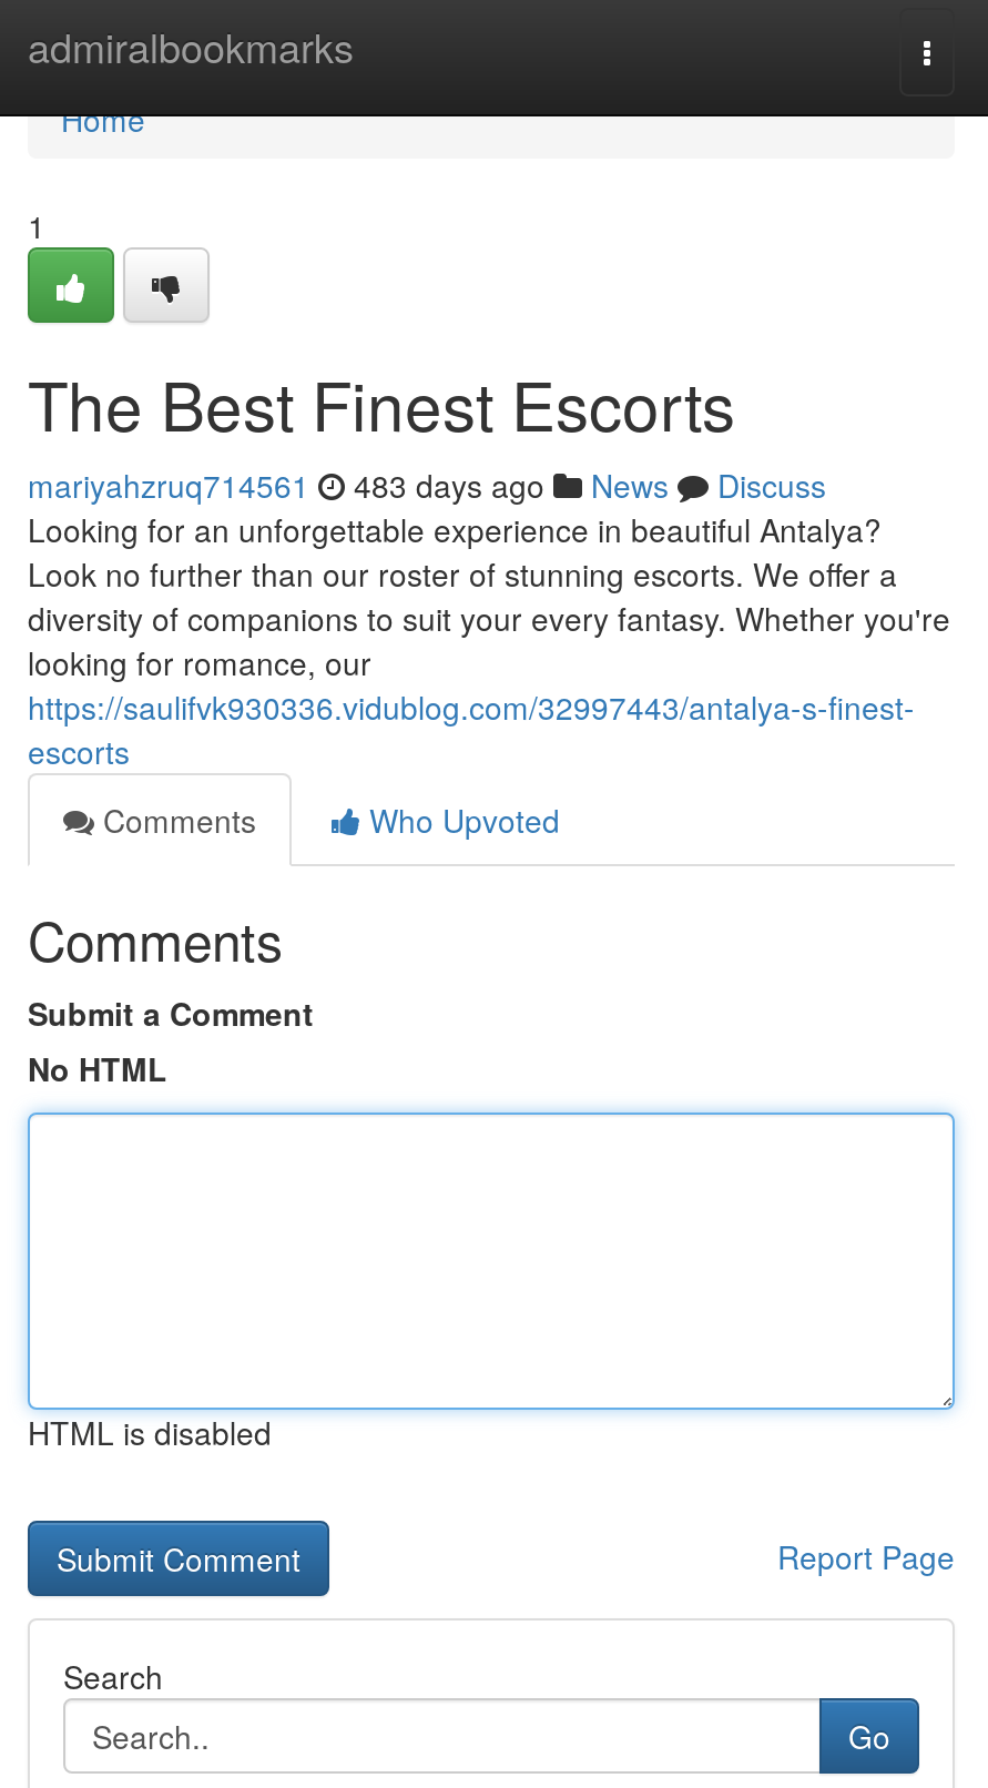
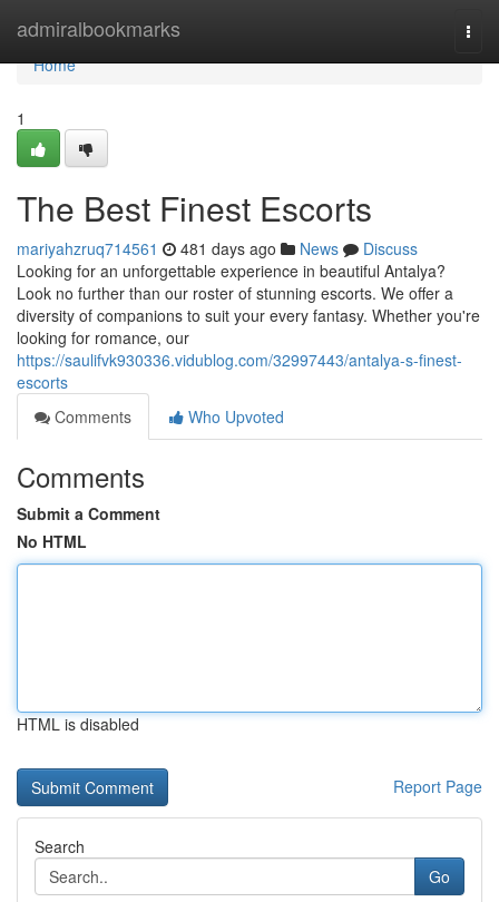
- mariyahzruq714561 483 days ago News Discuss
+ mariyahzruq714561 481 days ago News Discuss
